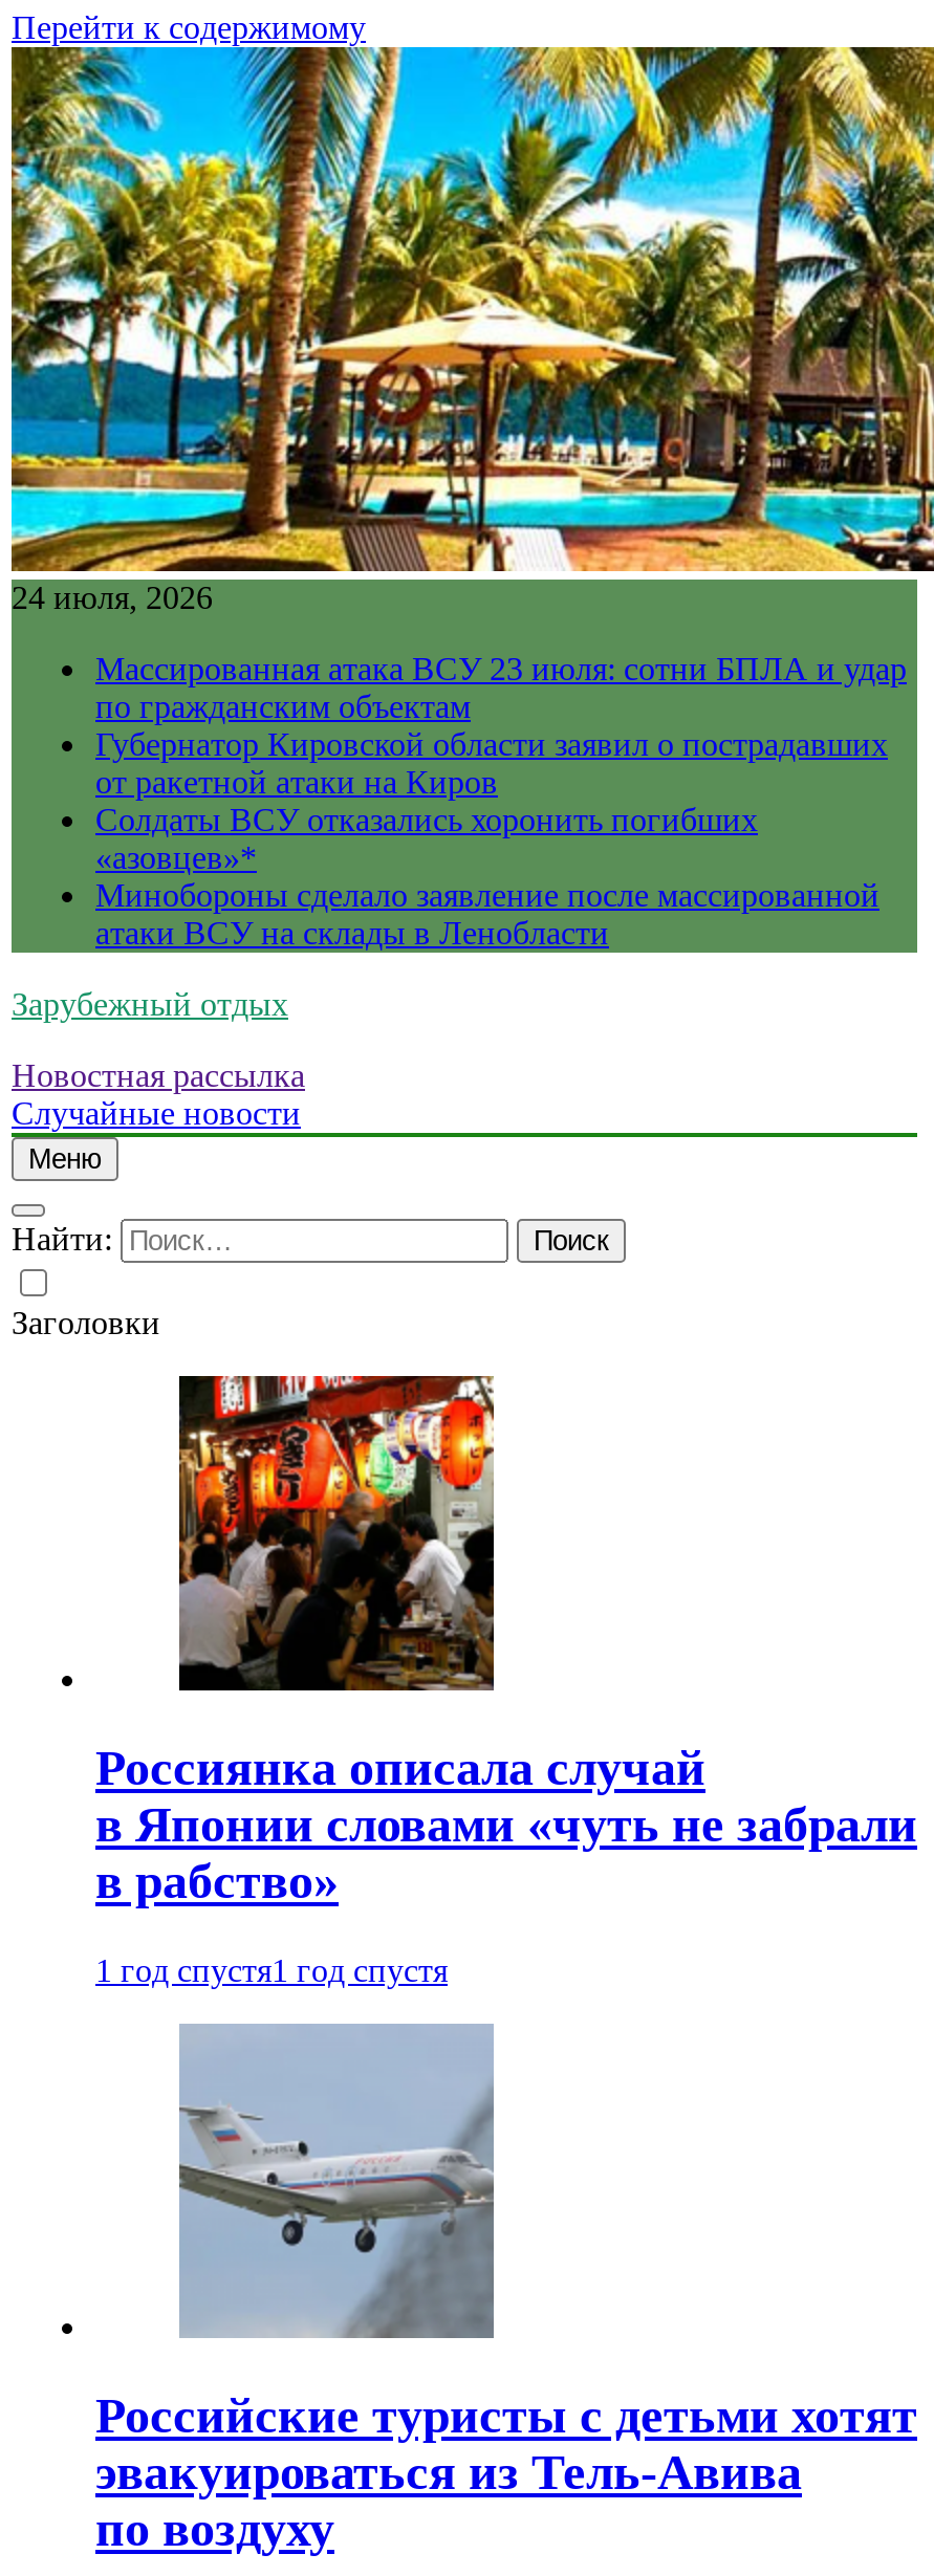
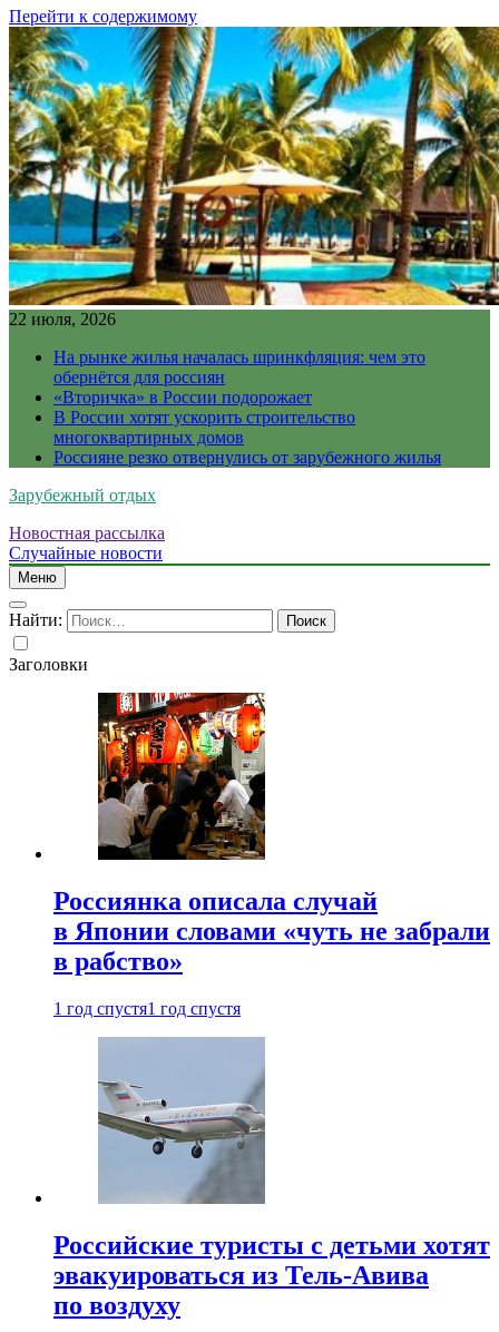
- 24 июля, 2026
+ 22 июля, 2026

- Массированная атака ВСУ 23 июля: сотни БПЛА и удар
- по гражданским объектам
- Губернатор Кировской области заявил о пострадавших
- от ракетной атаки на Киров
- Солдаты ВСУ отказались хоронить погибших
- «азовцев»*
- Минобороны сделало заявление после массированной
- атаки ВСУ на склады в Ленобласти
+ На рынке жилья началась шринкфляция: чем это
+ обернётся для россиян
+ «Вторичка» в России подорожает
+ В России хотят ускорить строительство
+ многоквартирных домов
+ Россияне резко отвернулись от зарубежного жилья
